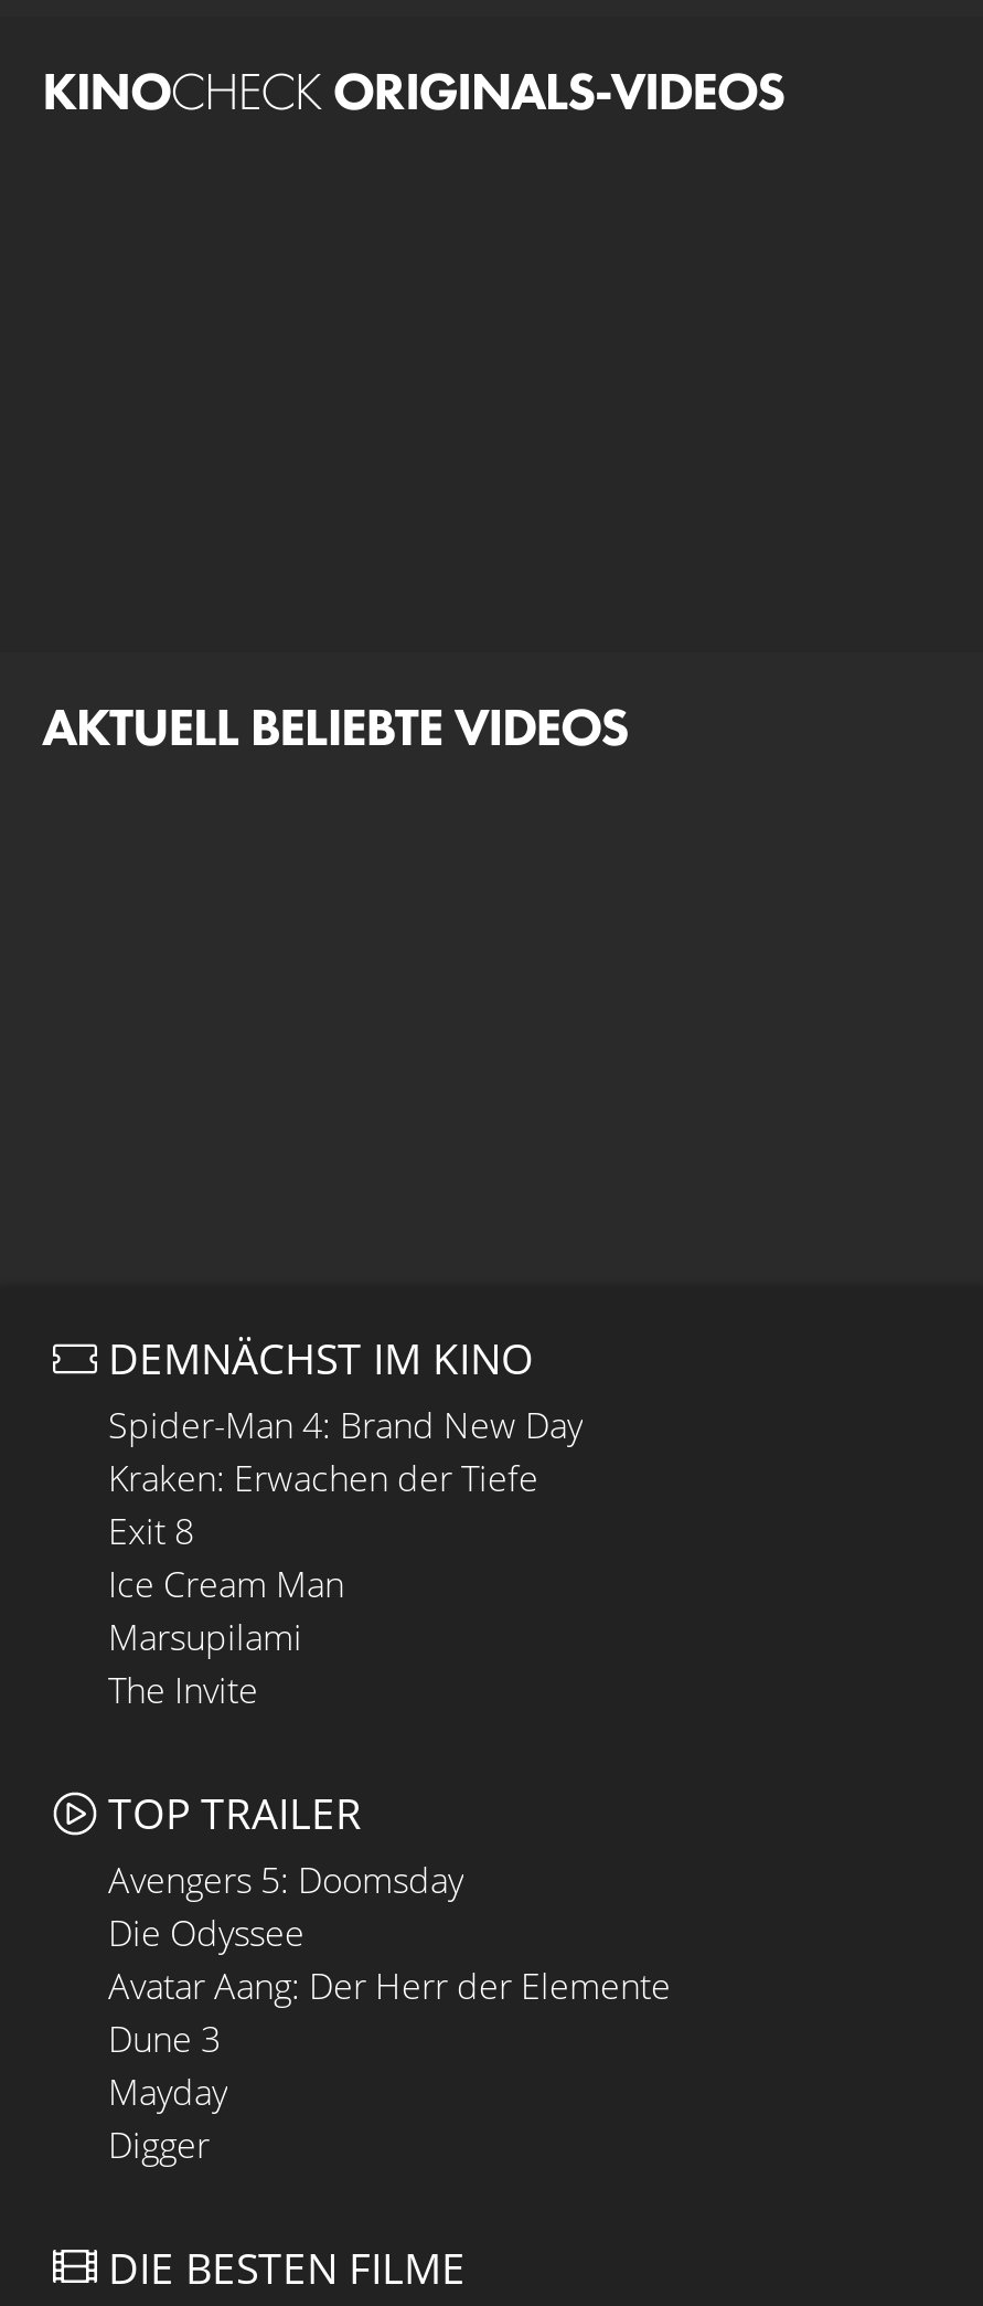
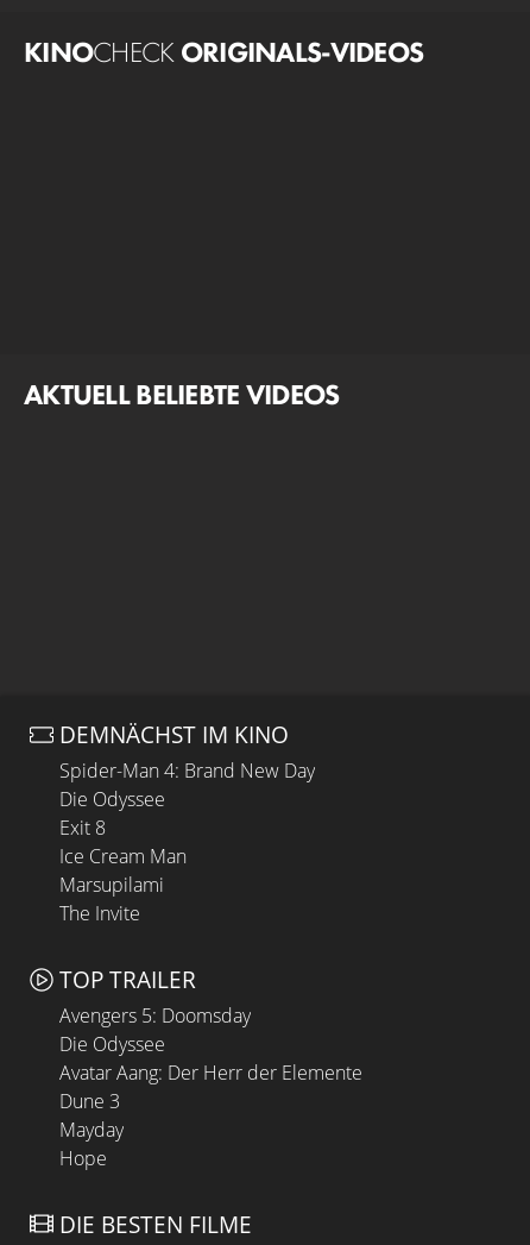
- Kraken: Erwachen der Tiefe
+ Die Odyssee

- Digger
+ Hope
